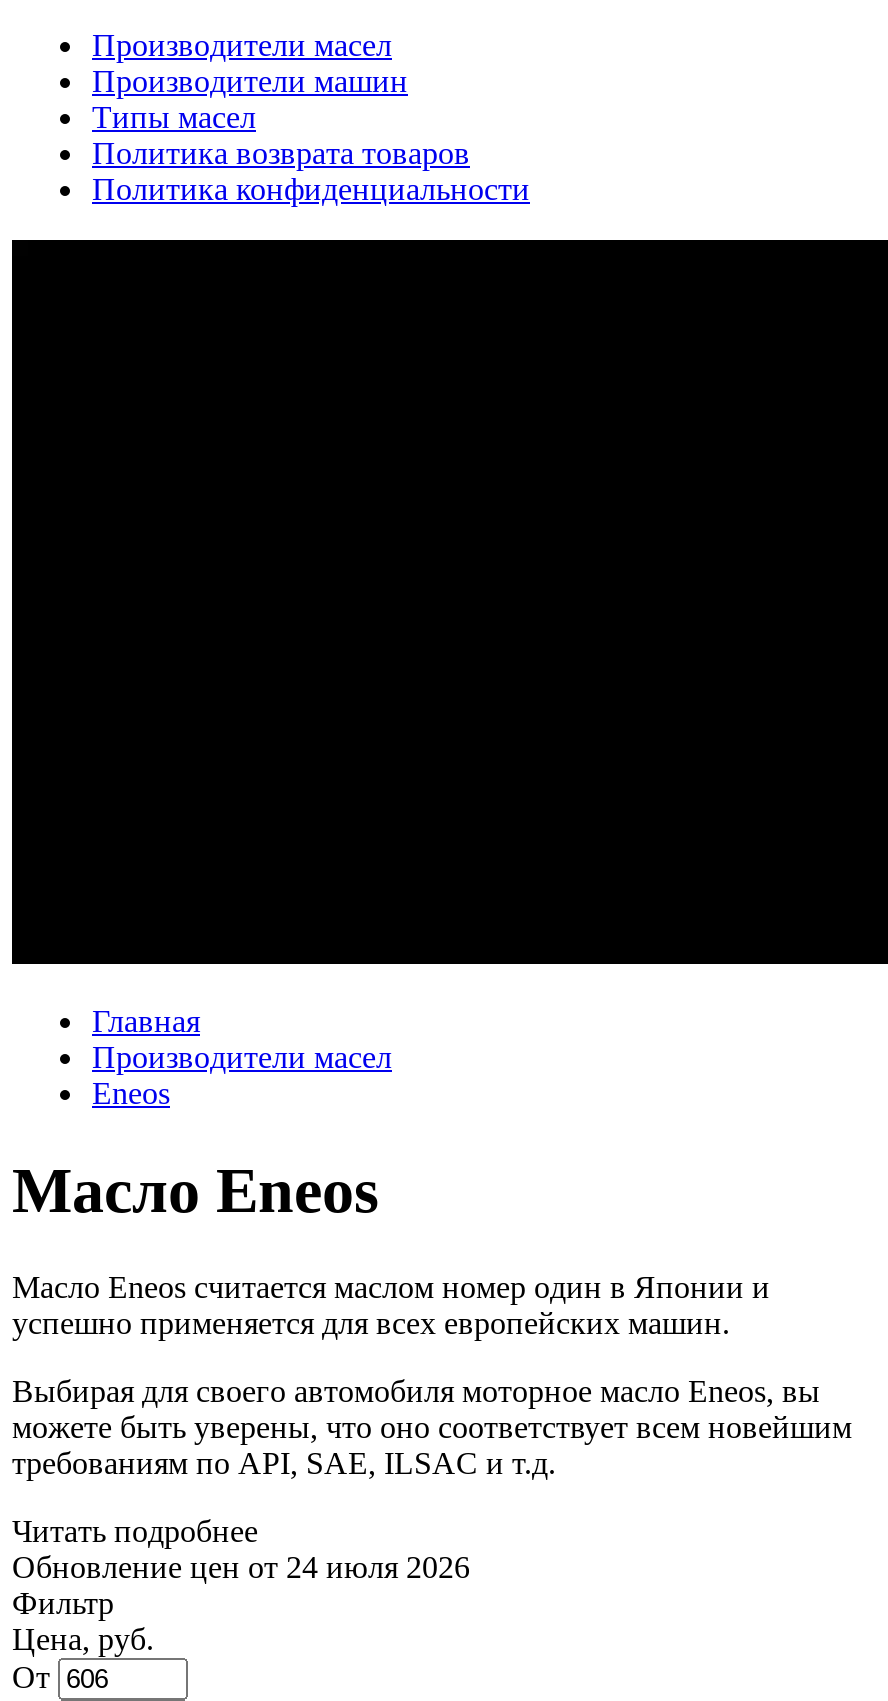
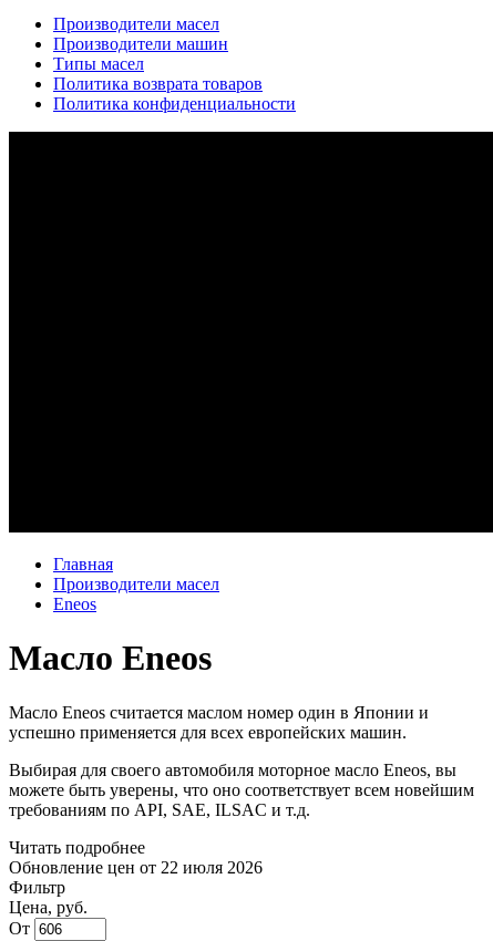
- Обновление цен от 24 июля 2026
+ Обновление цен от 22 июля 2026
